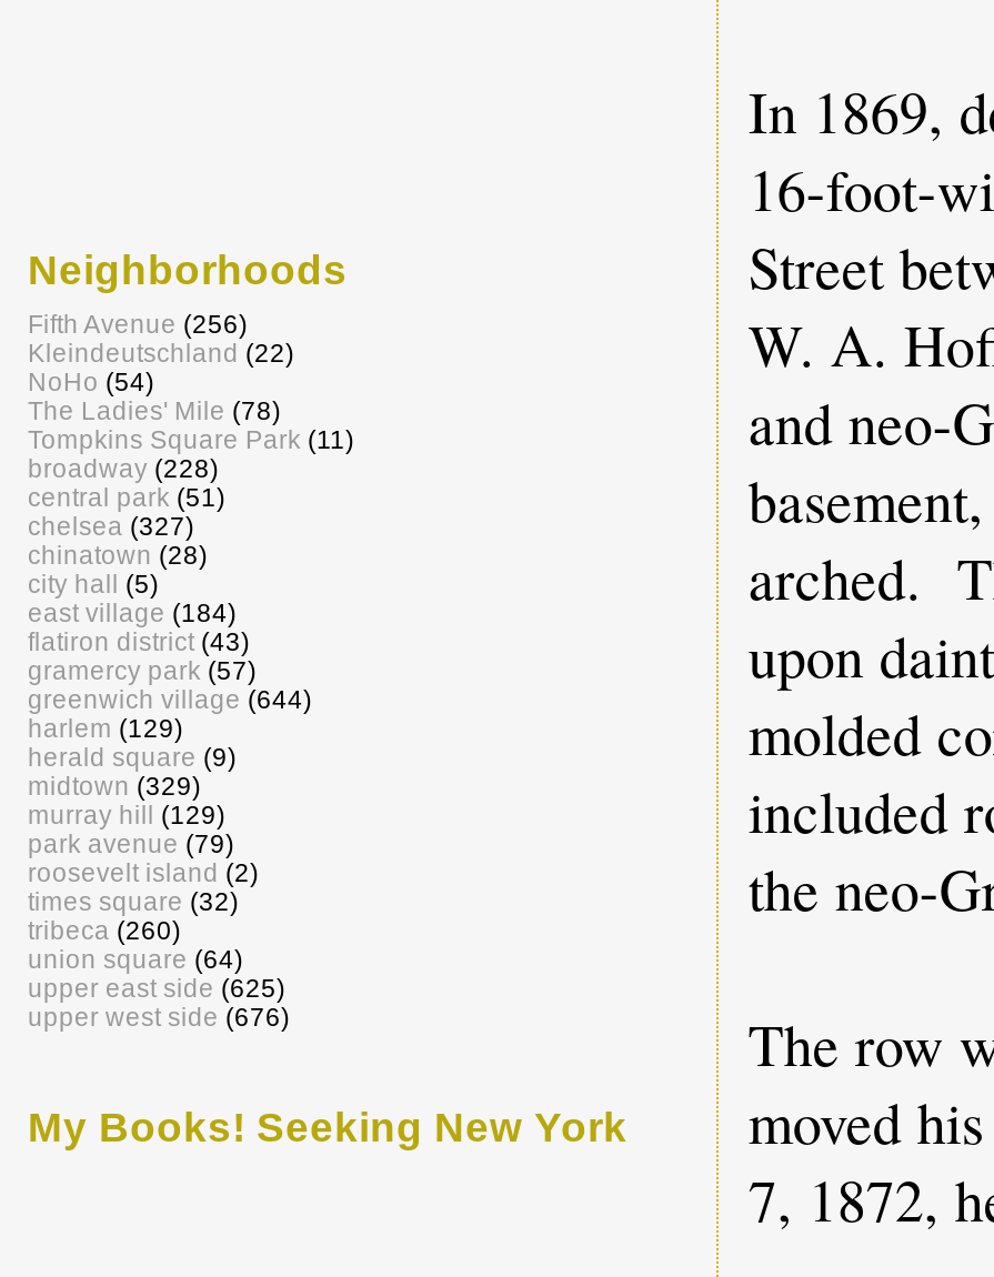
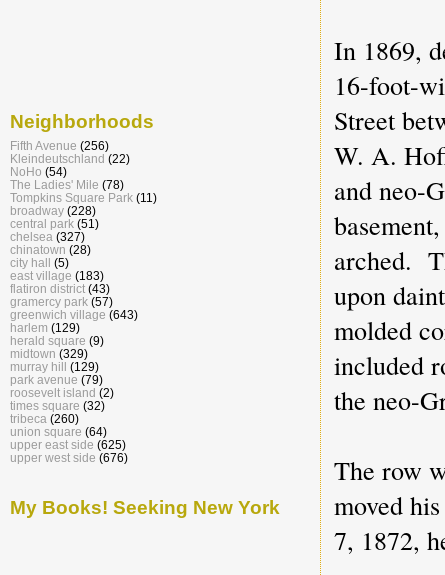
- east village (184)
+ east village (183)

- greenwich village (644)
+ greenwich village (643)
